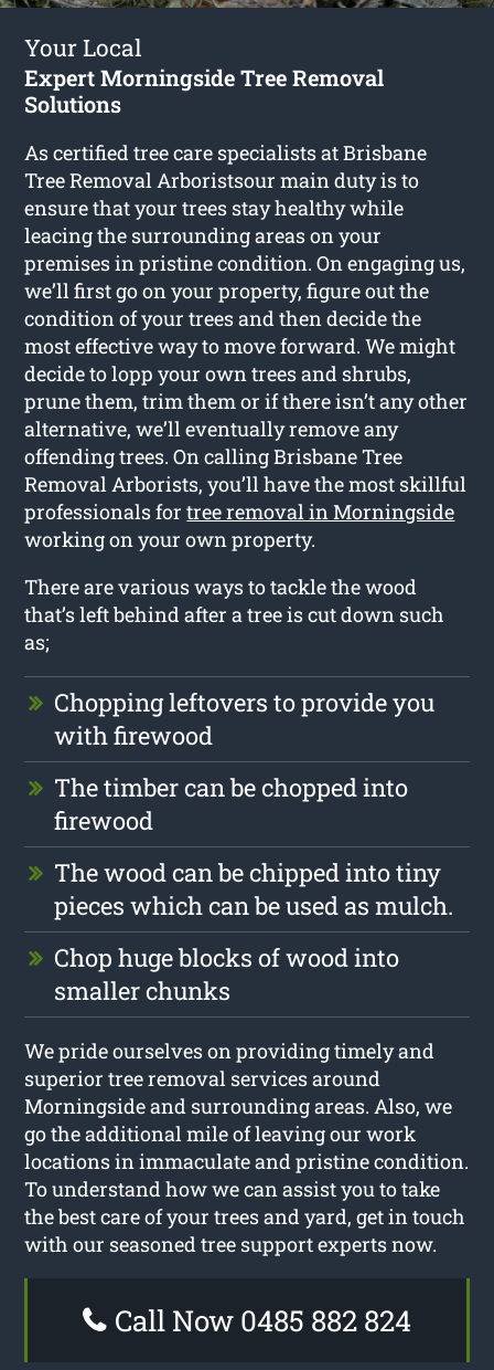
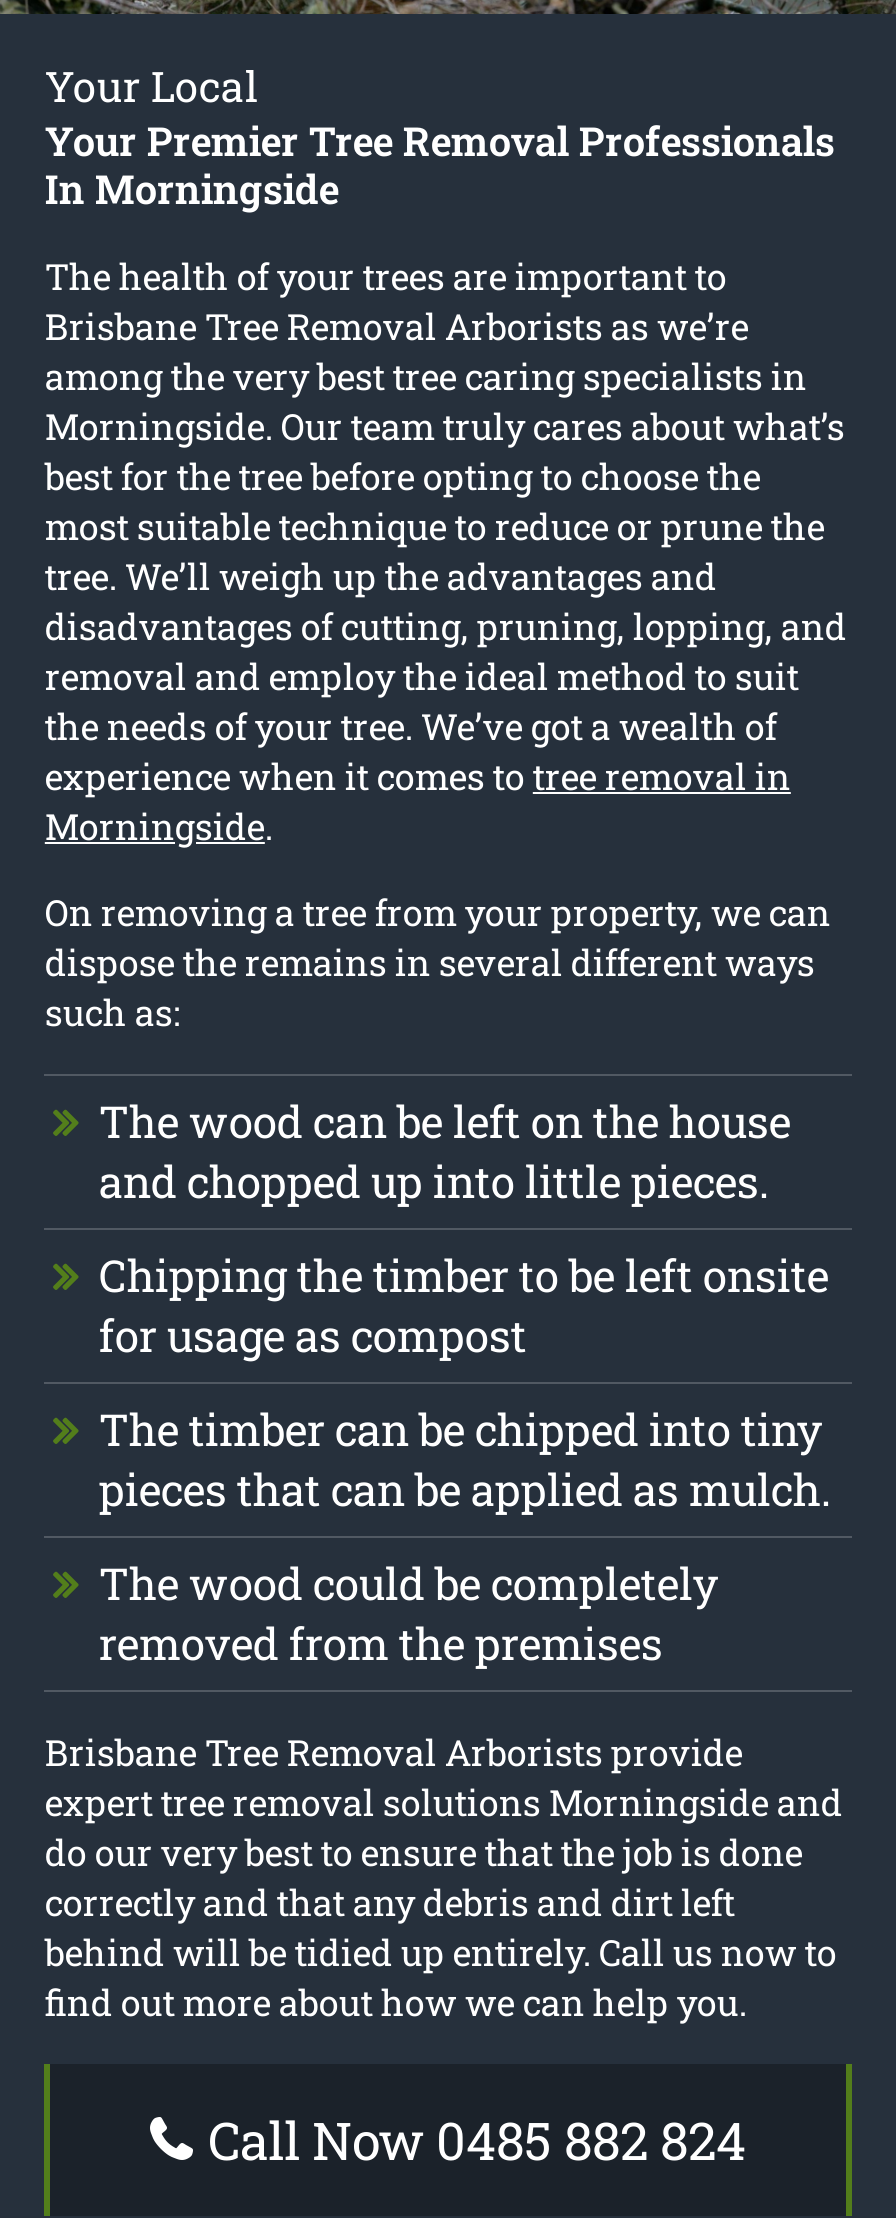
- Expert Morningside Tree Removal
- Solutions
+ Your Premier Tree Removal Professionals
+ In Morningside

- As certified tree care specialists at Brisbane
- Tree Removal Arboristsour main duty is to
- ensure that your trees stay healthy while
- leacing the surrounding areas on your
- premises in pristine condition. On engaging us,
- we’ll first go on your property, figure out the
- condition of your trees and then decide the
- most effective way to move forward. We might
- decide to lopp your own trees and shrubs,
- prune them, trim them or if there isn’t any other
- alternative, we’ll eventually remove any
- offending trees. On calling Brisbane Tree
- Removal Arborists, you’ll have the most skillful
- professionals for tree removal in Morningside
- working on your own property.
+ The health of your trees are important to
+ Brisbane Tree Removal Arborists as we’re
+ among the very best tree caring specialists in
+ Morningside. Our team truly cares about what’s
+ best for the tree before opting to choose the
+ most suitable technique to reduce or prune the
+ tree. We’ll weigh up the advantages and
+ disadvantages of cutting, pruning, lopping, and
+ removal and employ the ideal method to suit
+ the needs of your tree. We’ve got a wealth of
+ experience when it comes to tree removal in
+ Morningside.

- There are various ways to tackle the wood
- that’s left behind after a tree is cut down such
- as;
+ On removing a tree from your property, we can
+ dispose the remains in several different ways
+ such as:

- Chopping leftovers to provide you
- with firewood
+ The wood can be left on the house
+ and chopped up into little pieces.

- The timber can be chopped into
- firewood
+ Chipping the timber to be left onsite
+ for usage as compost

- The wood can be chipped into tiny
- pieces which can be used as mulch.
+ The timber can be chipped into tiny
+ pieces that can be applied as mulch.

- Chop huge blocks of wood into
- smaller chunks
+ The wood could be completely
+ removed from the premises

- We pride ourselves on providing timely and
- superior tree removal services around
- Morningside and surrounding areas. Also, we
- go the additional mile of leaving our work
- locations in immaculate and pristine condition.
- To understand how we can assist you to take
- the best care of your trees and yard, get in touch
- with our seasoned tree support experts now.
+ Brisbane Tree Removal Arborists provide
+ expert tree removal solutions Morningside and
+ do our very best to ensure that the job is done
+ correctly and that any debris and dirt left
+ behind will be tidied up entirely. Call us now to
+ find out more about how we can help you.
